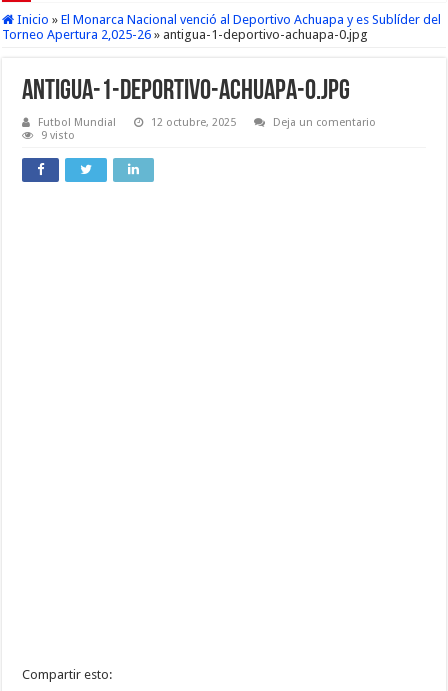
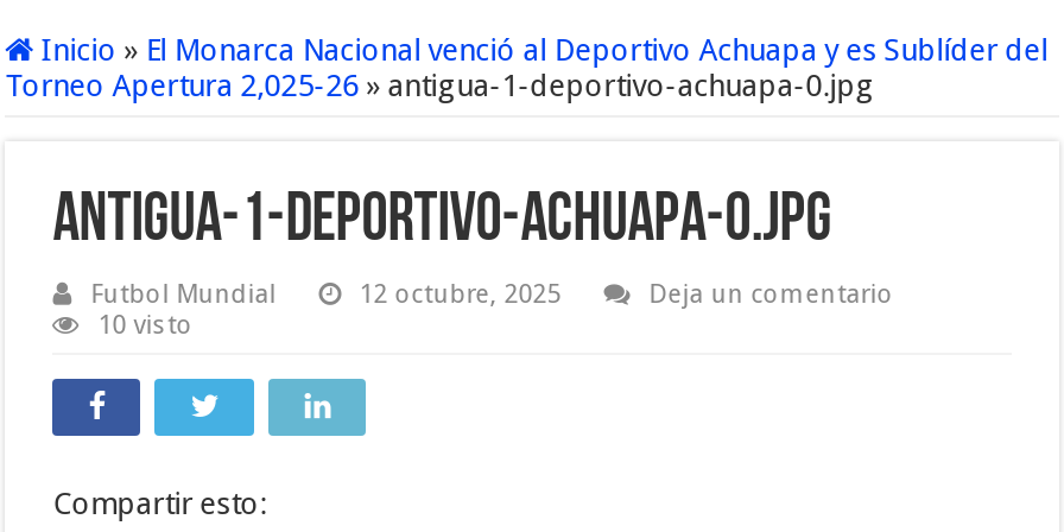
- 9 visto
+ 10 visto
